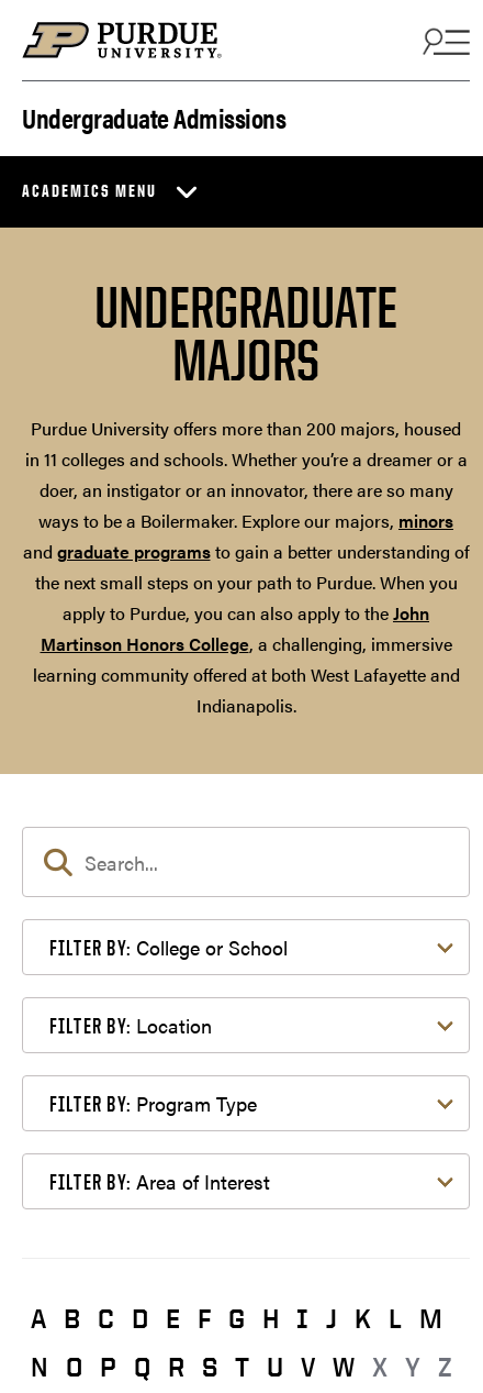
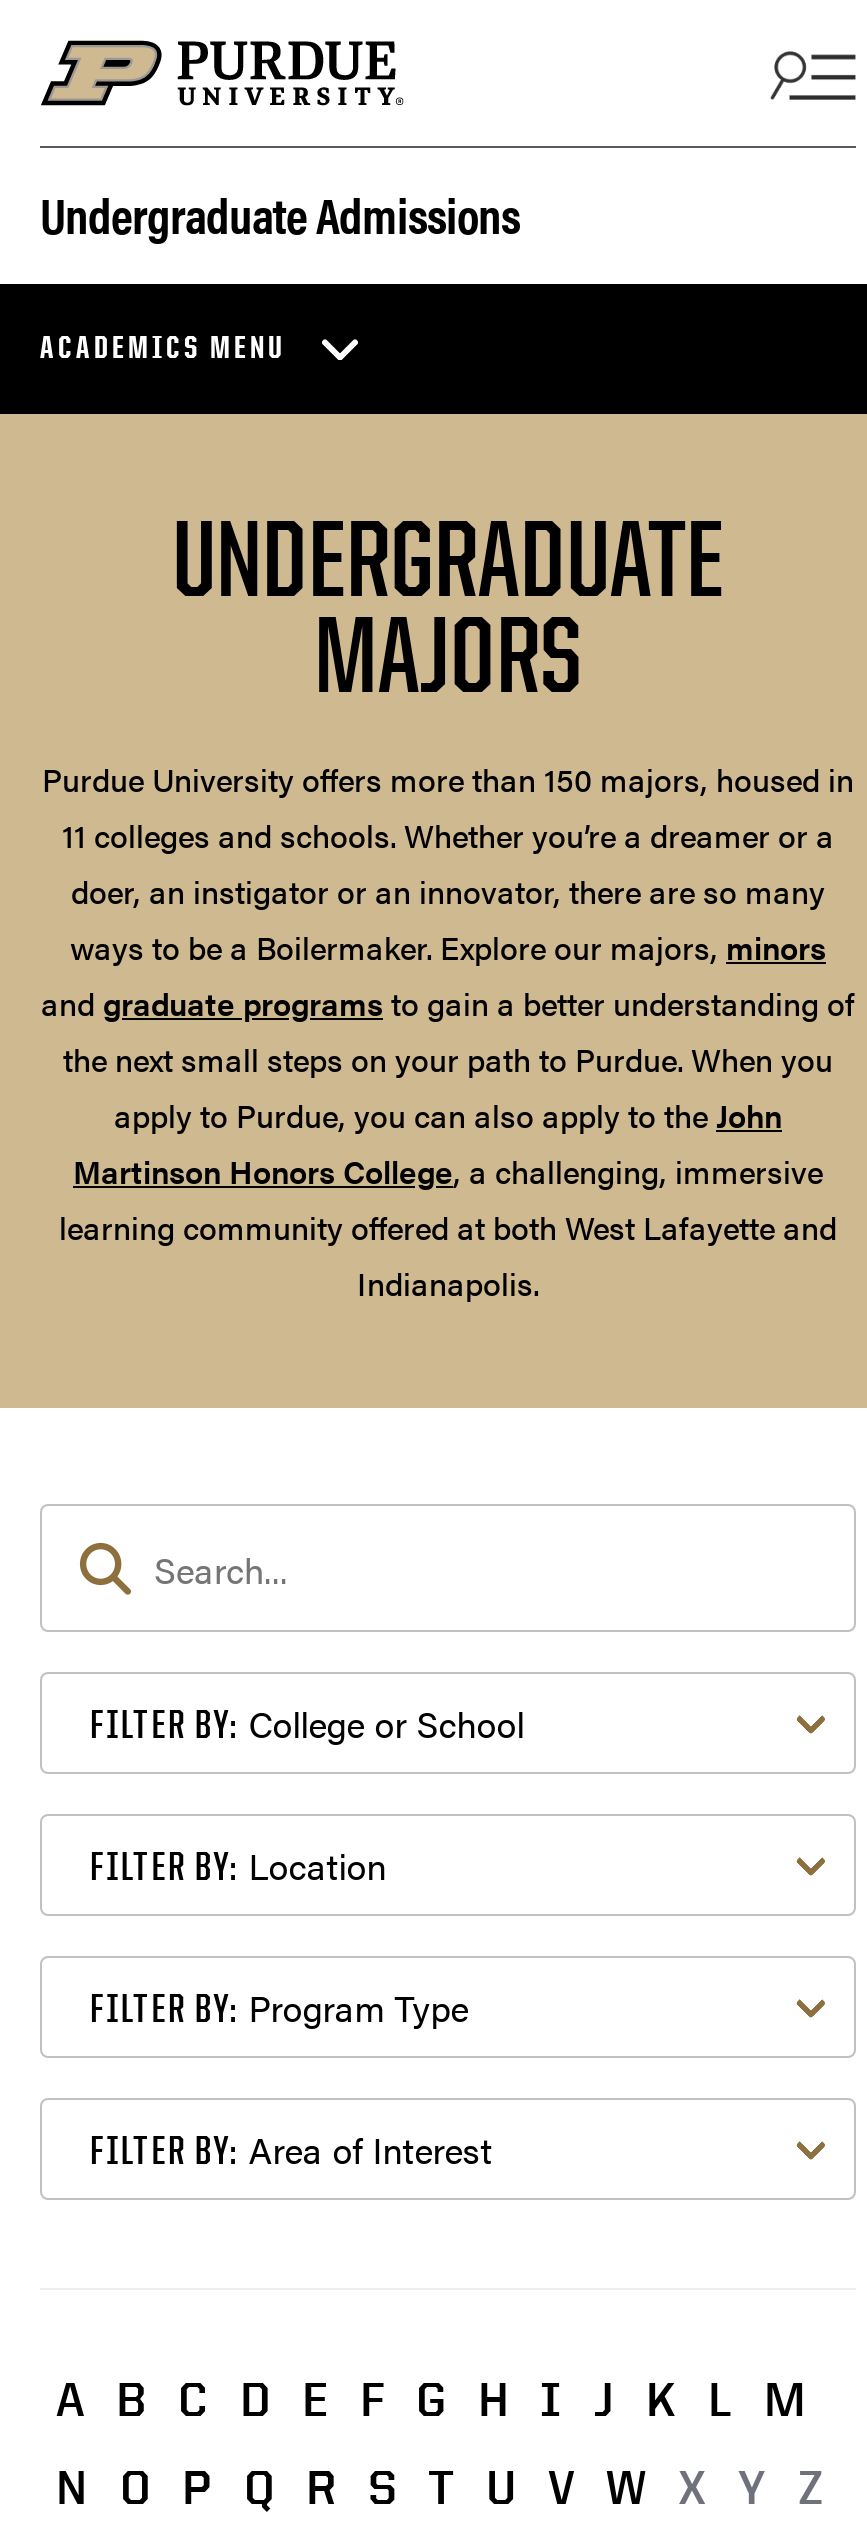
- Purdue University offers more than 200 majors, housed
- in 11 colleges and schools. Whether you’re a dreamer or a
+ Purdue University offers more than 150 majors, housed in
+ 11 colleges and schools. Whether you’re a dreamer or a
